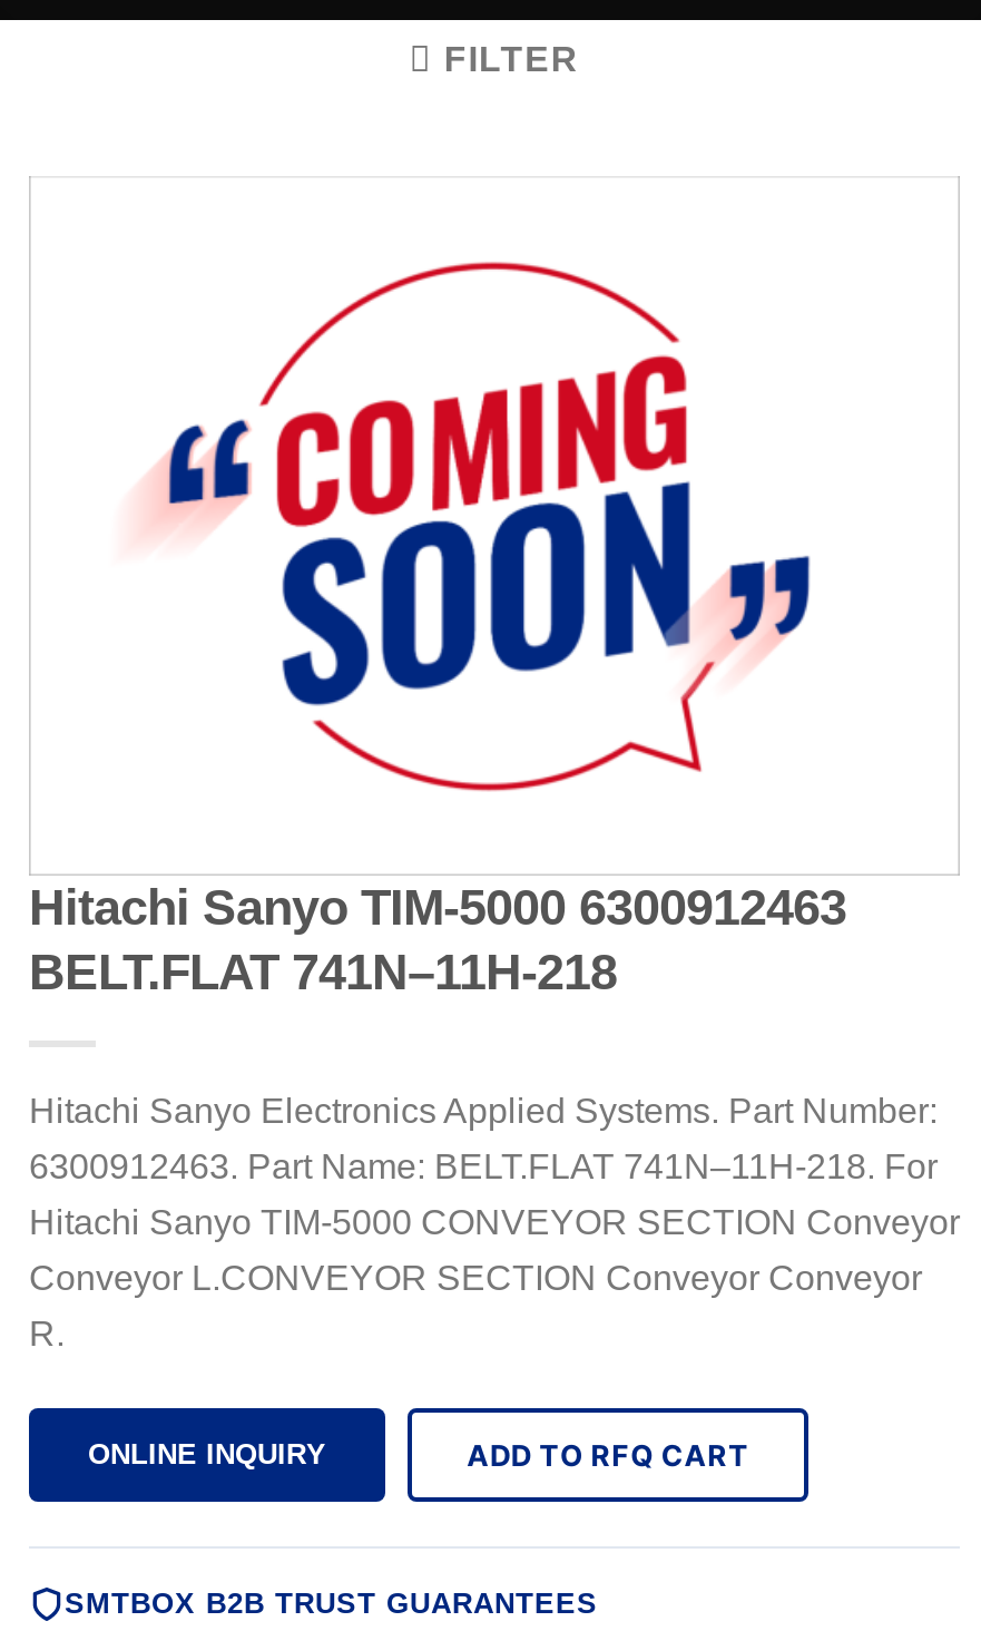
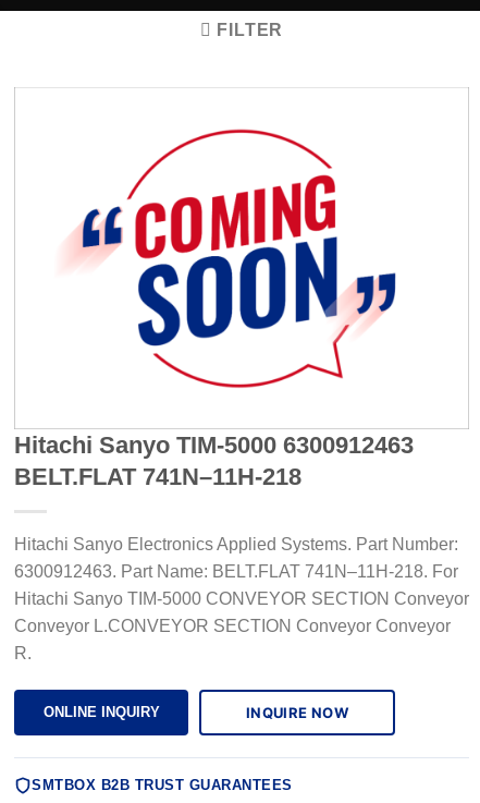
- ADD TO RFQ CART
+ INQUIRE NOW
